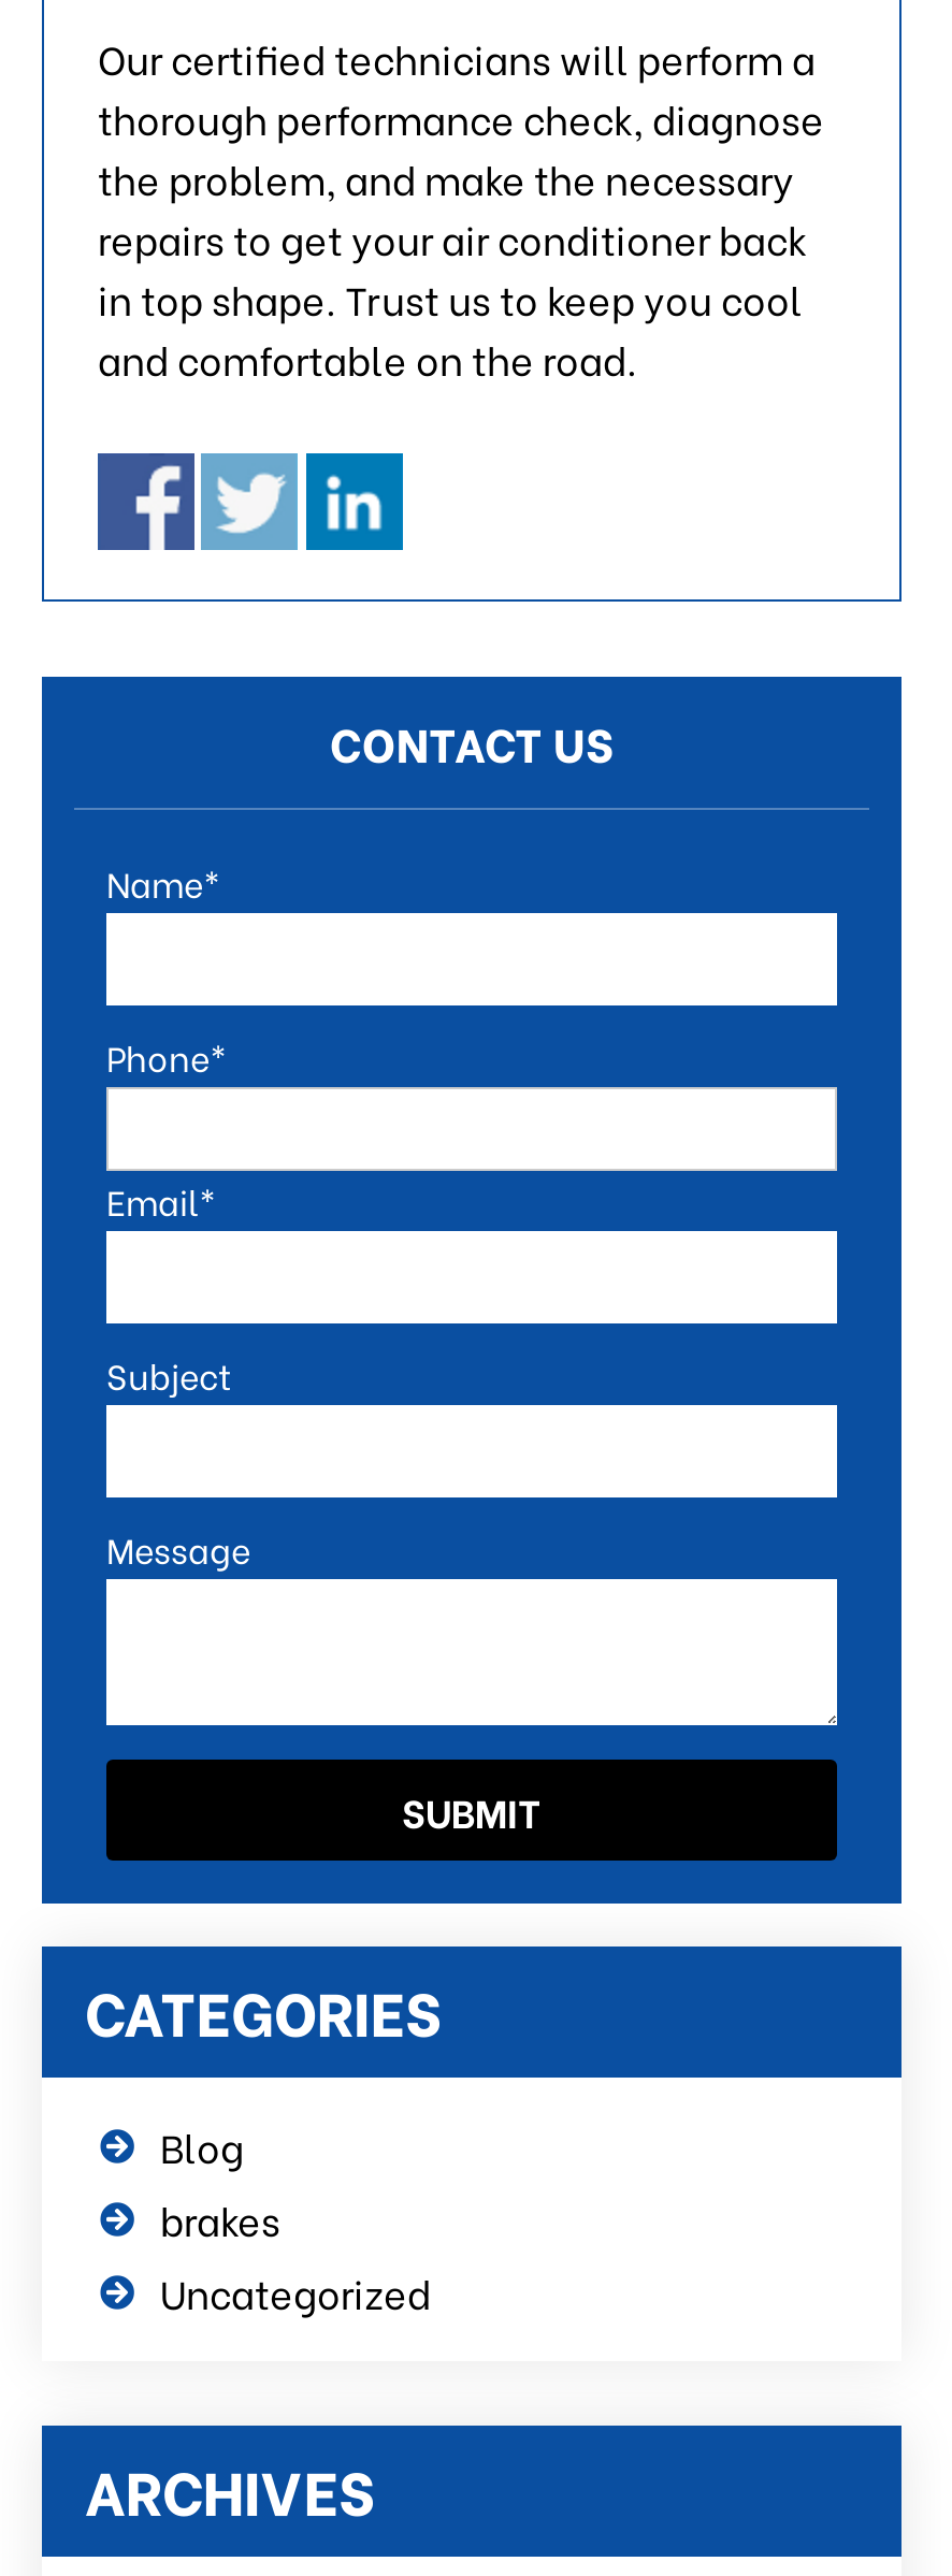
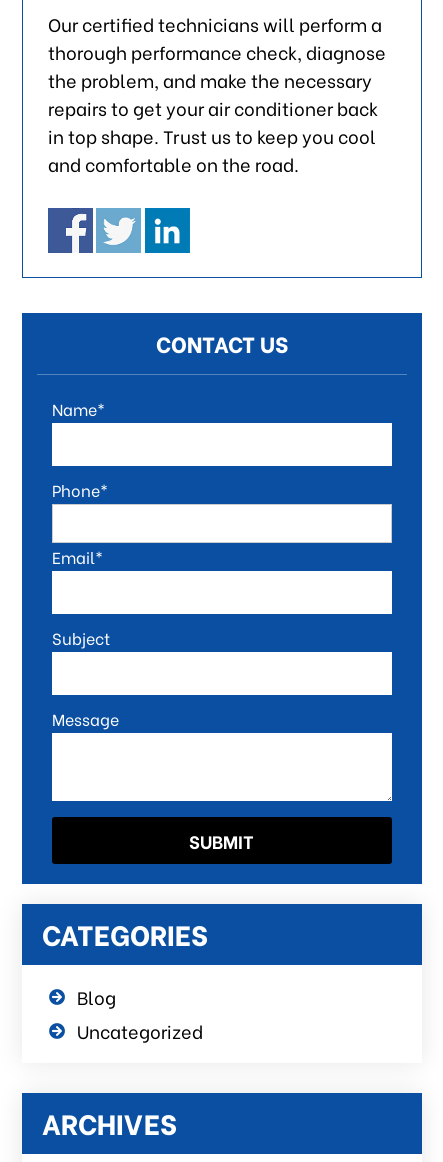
- brakes
